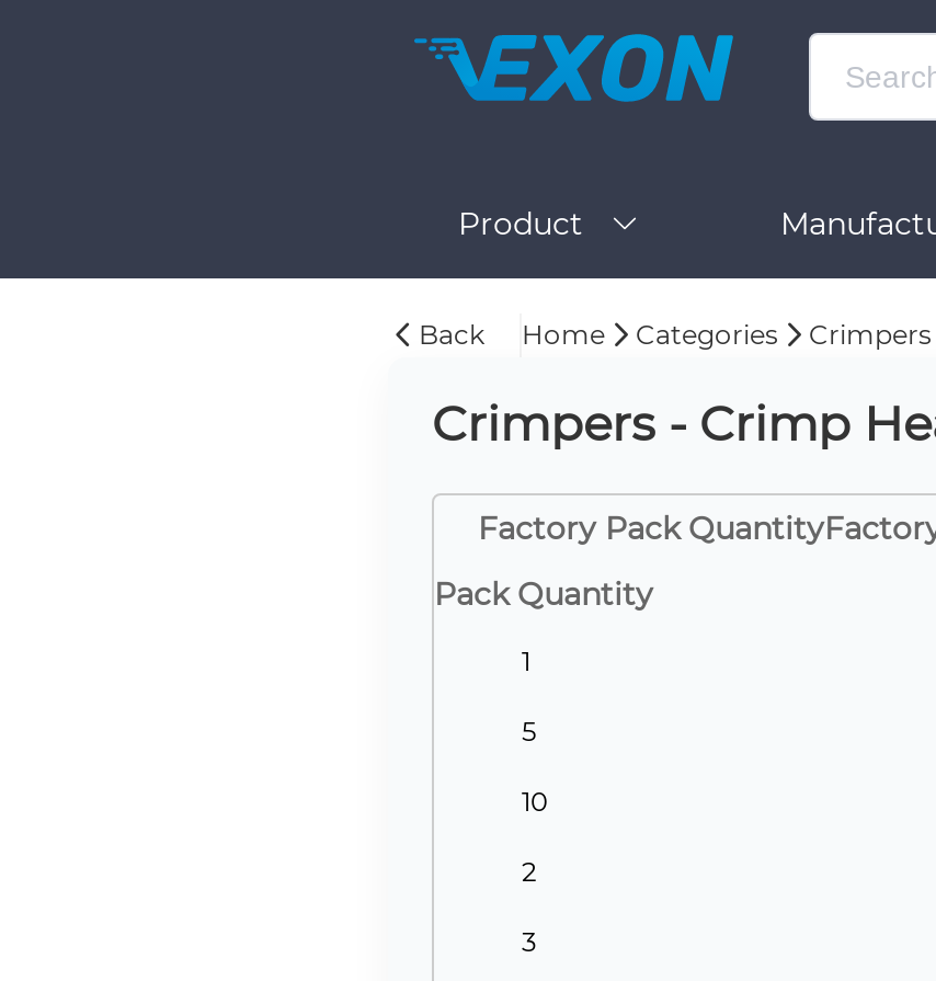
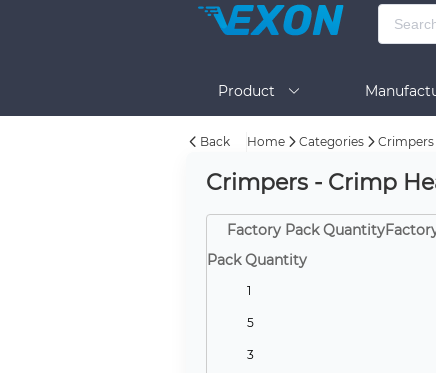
- 10
- 2
